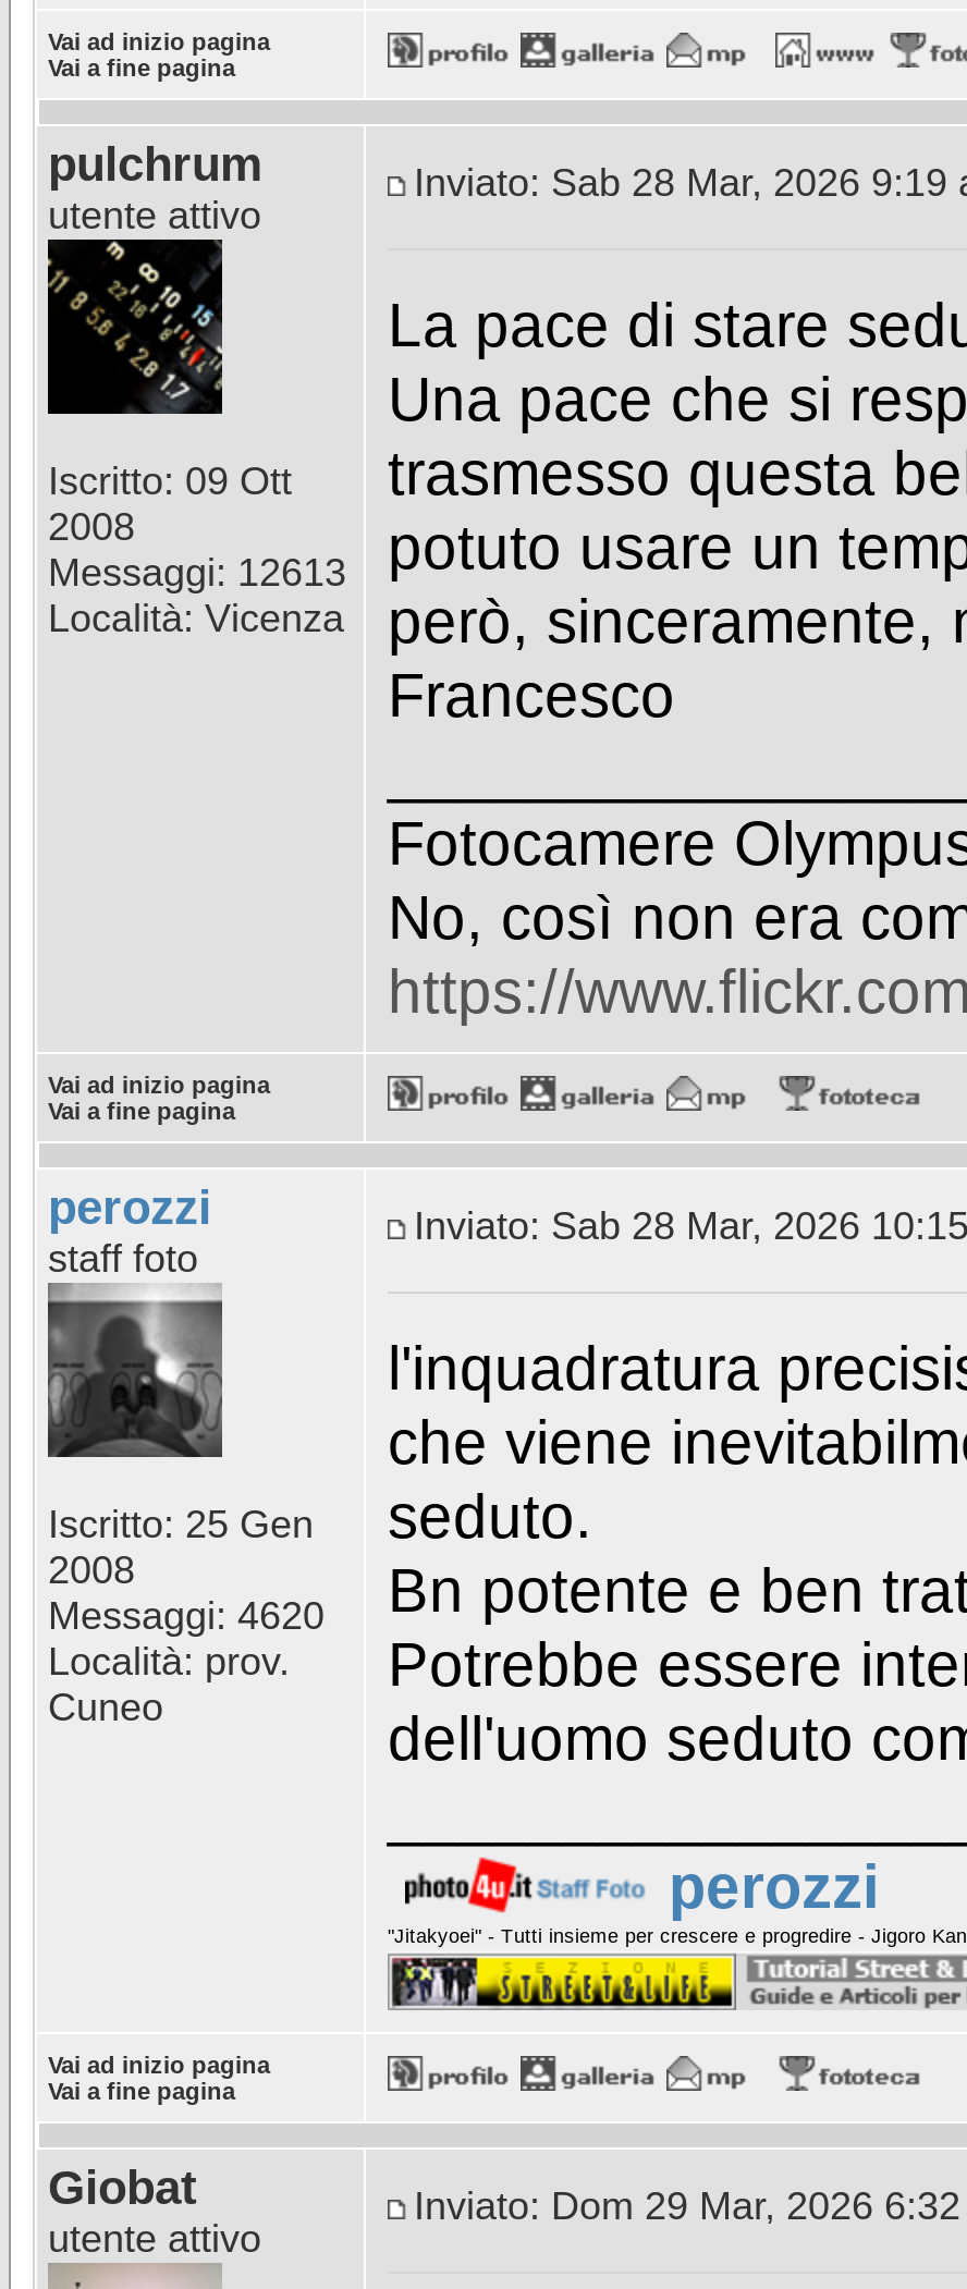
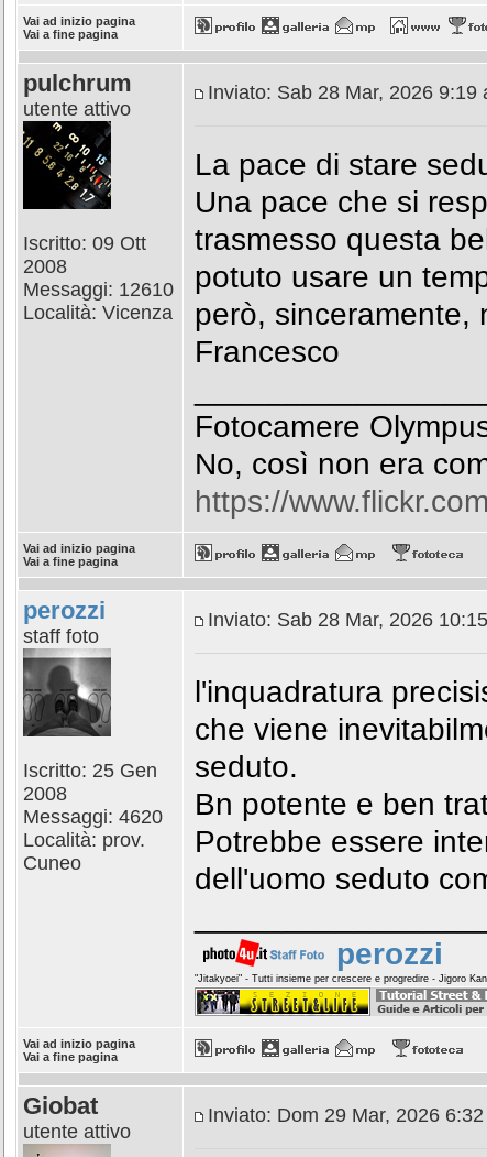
- Messaggi: 12613
+ Messaggi: 12610
